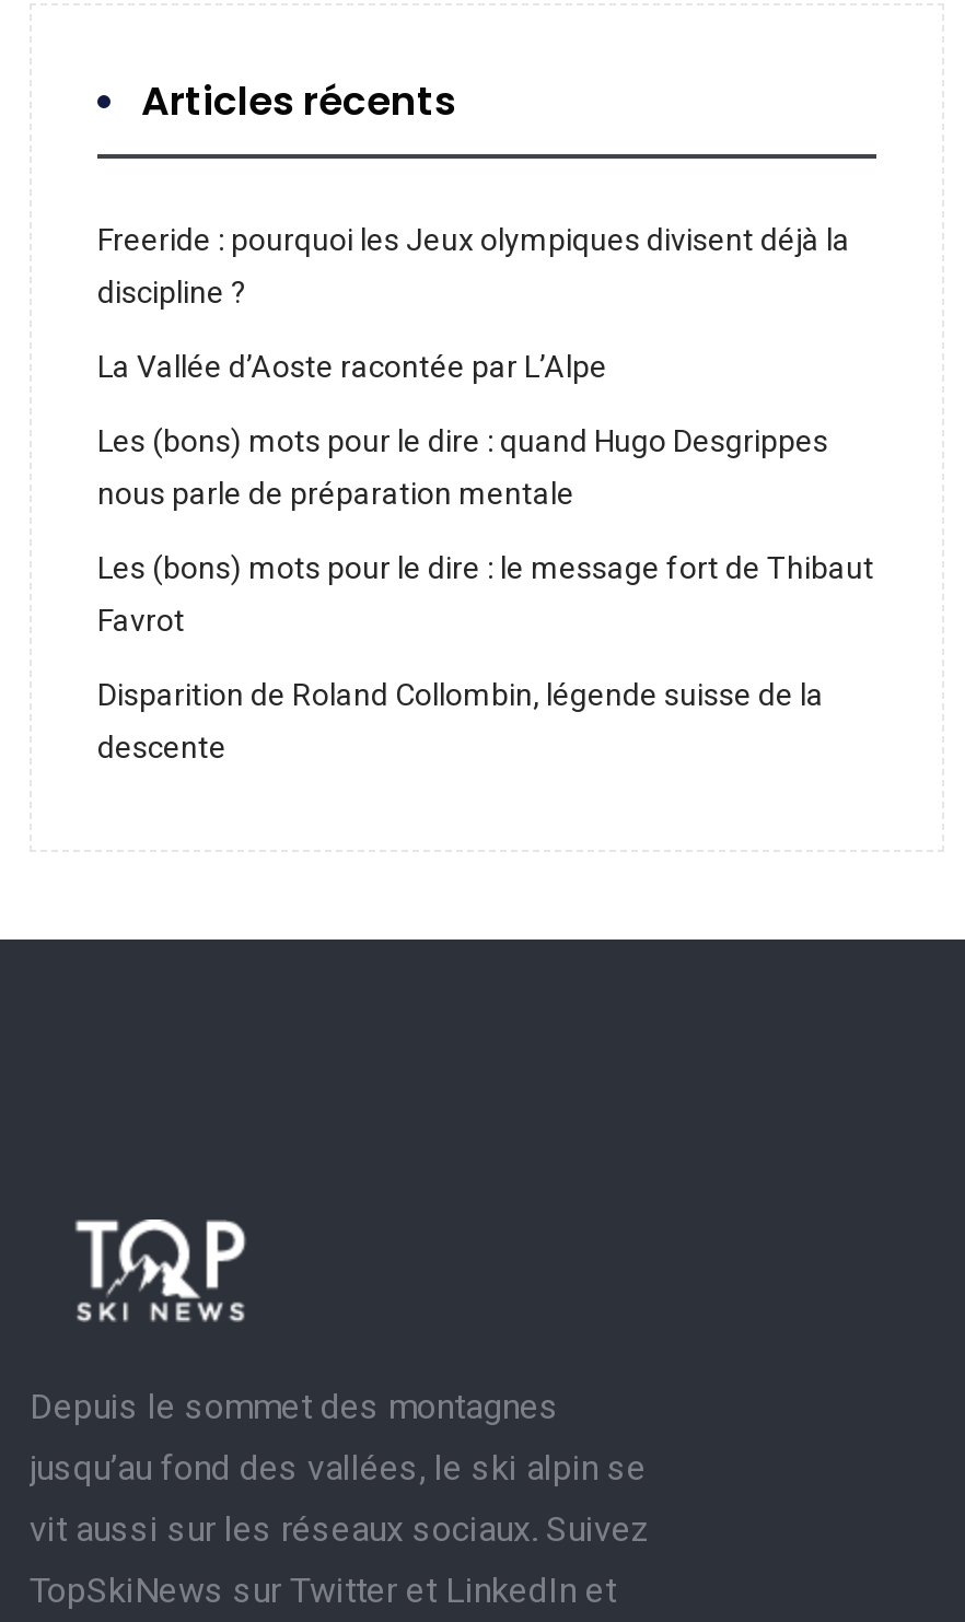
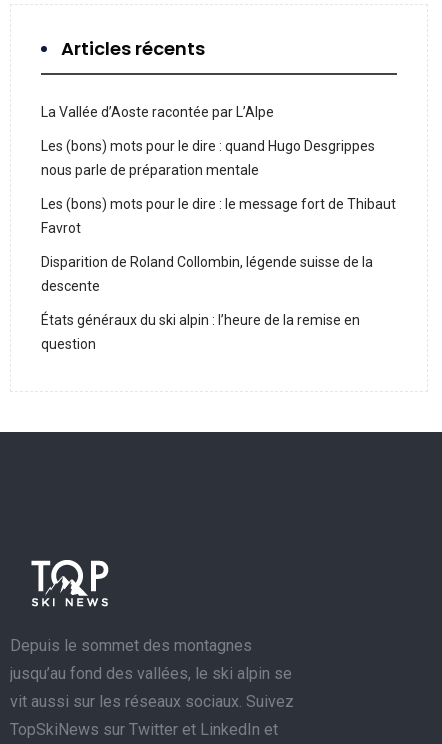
- Freeride : pourquoi les Jeux olympiques divisent déjà la
- discipline ?

moved up: La Vallée d’Aoste racontée par L’Alpe | Les (bons) mots pour le dire : quand Hugo Desgrippes | nous parle de préparation mentale | Les (bons) mots pour le dire : le message fort de Thibaut | Favrot | Disparition de Roland Collombin, légende suisse de la | descente

+ États généraux du ski alpin : l’heure de la remise en
+ question
